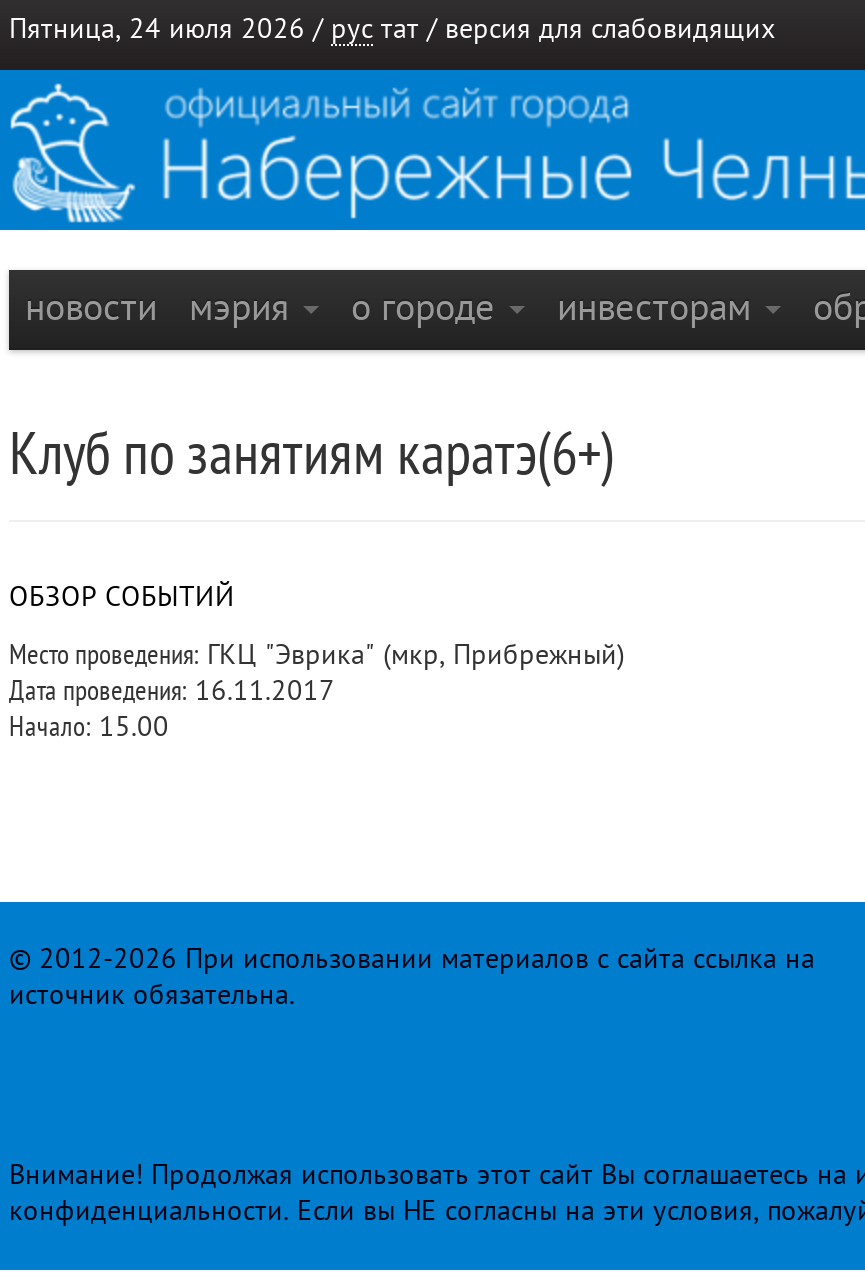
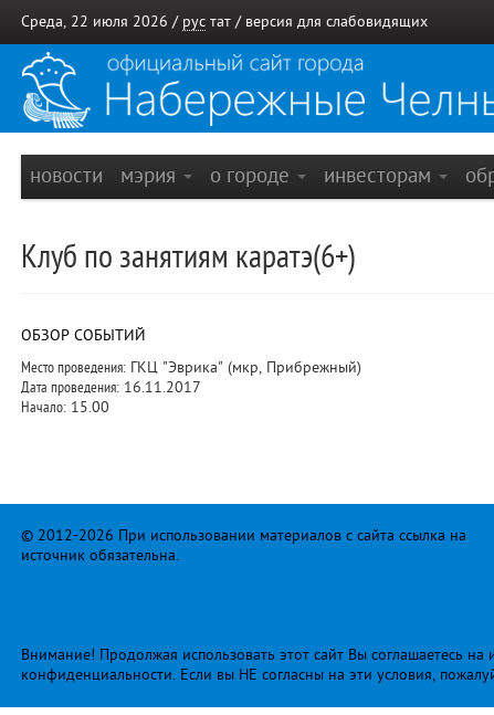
- Пятница, 24 июля 2026 / рус тат / версия для слабовидящих
+ Среда, 22 июля 2026 / рус тат / версия для слабовидящих
